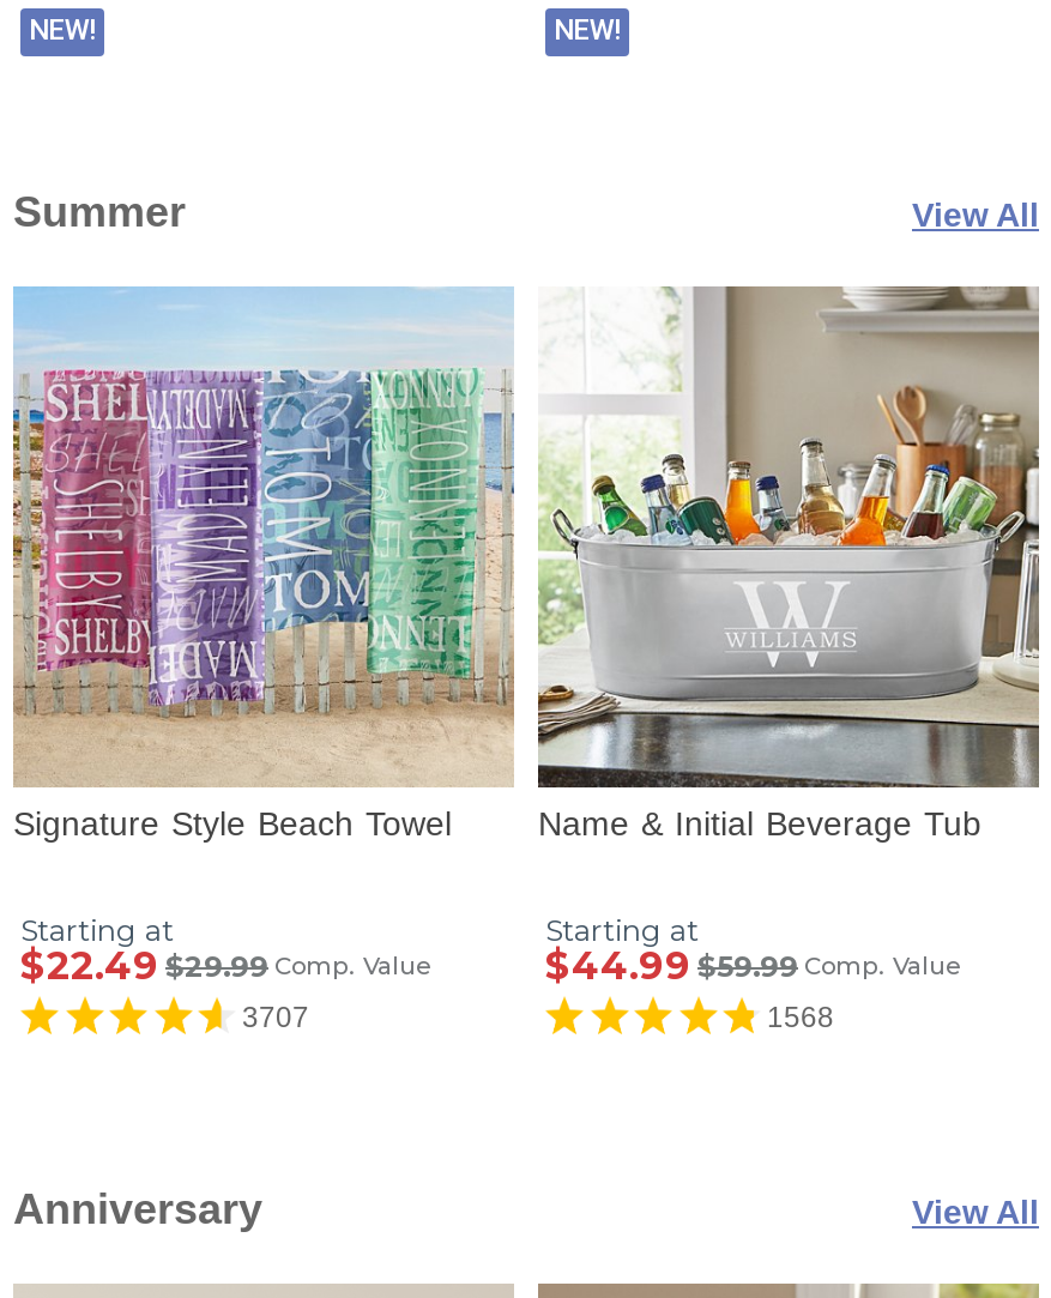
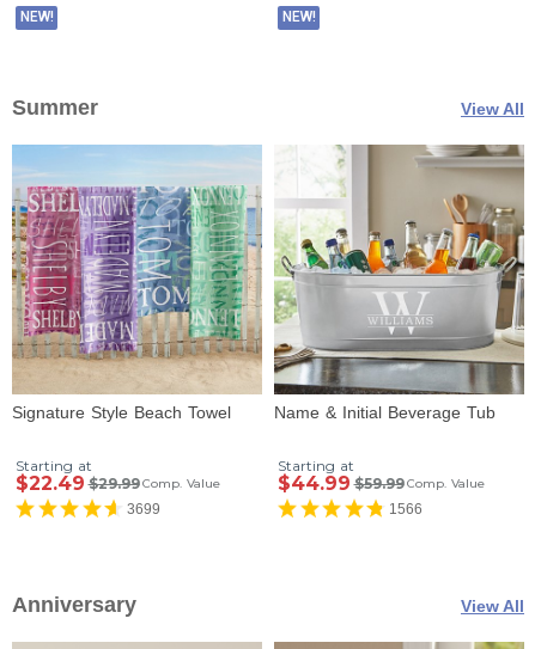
- 3707
+ 3699

- 1568
+ 1566
